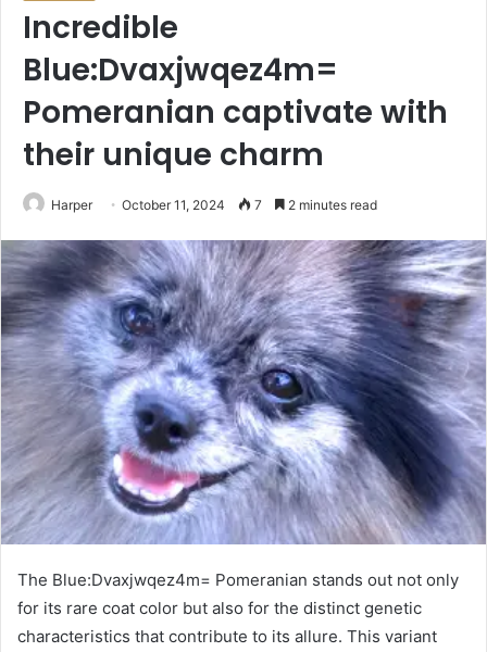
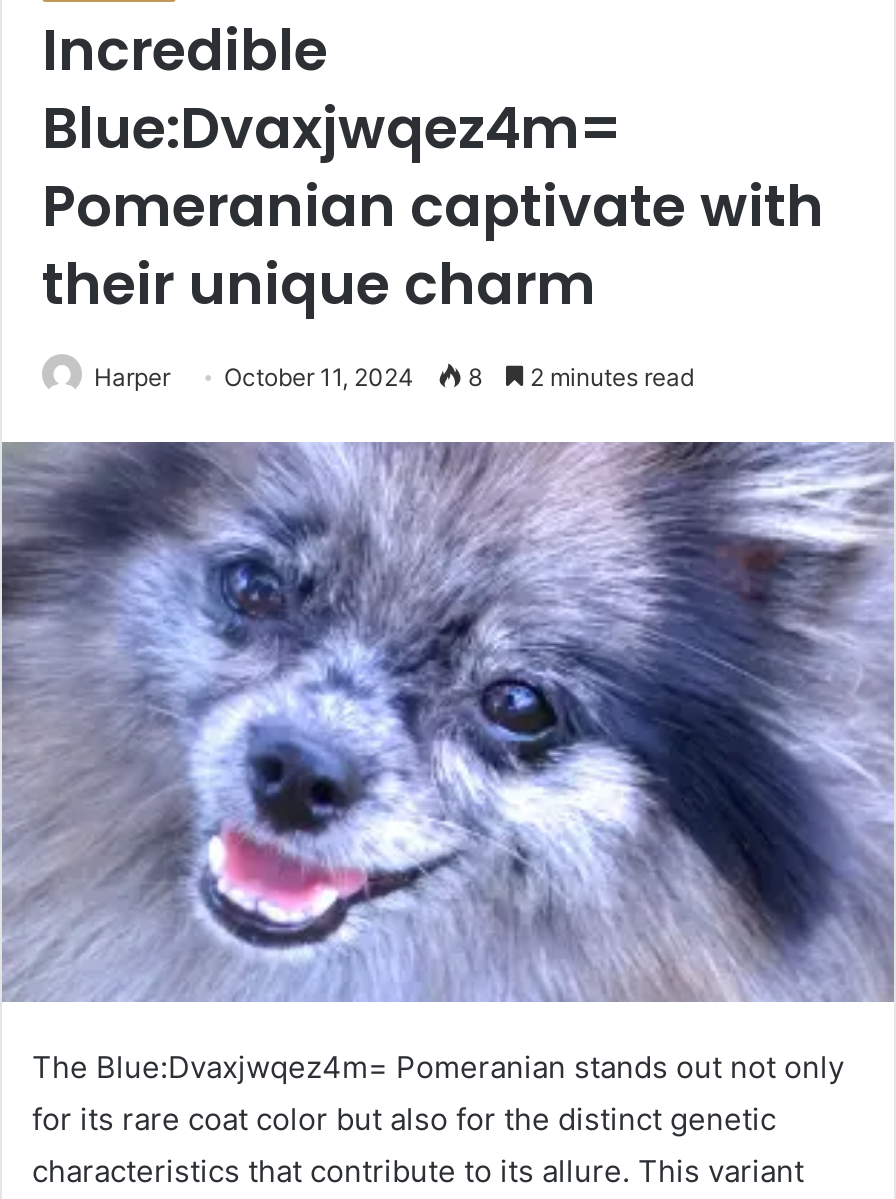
- Harper October 11, 2024 7 2 minutes read
+ Harper October 11, 2024 8 2 minutes read
